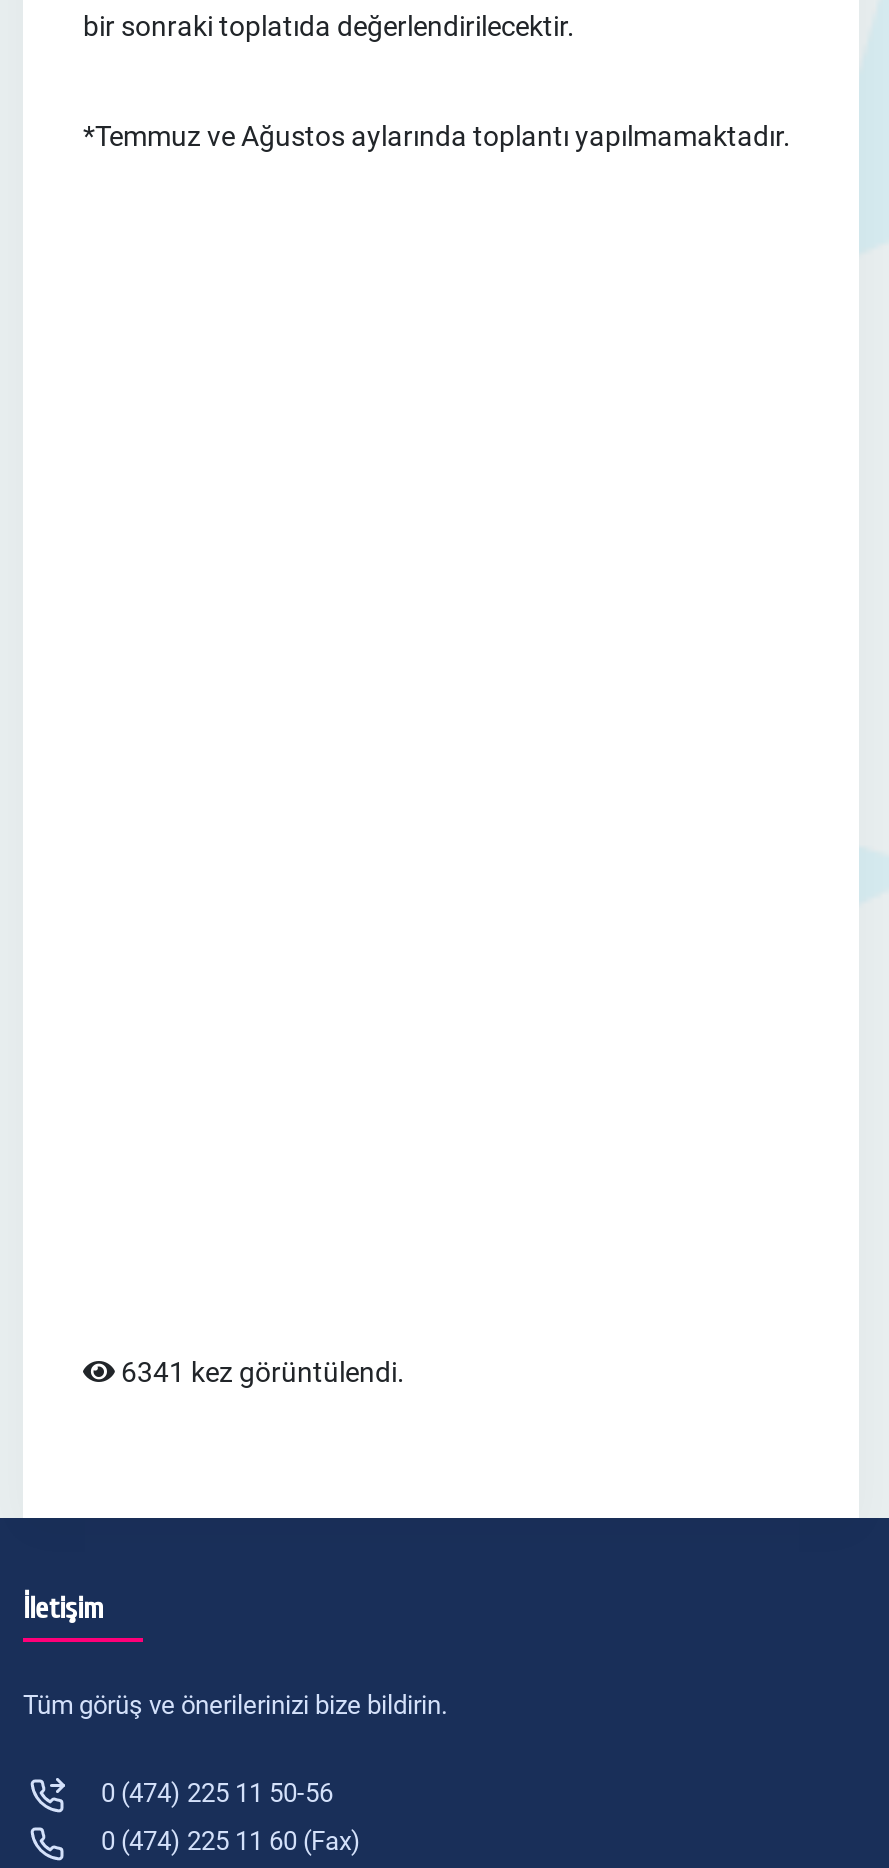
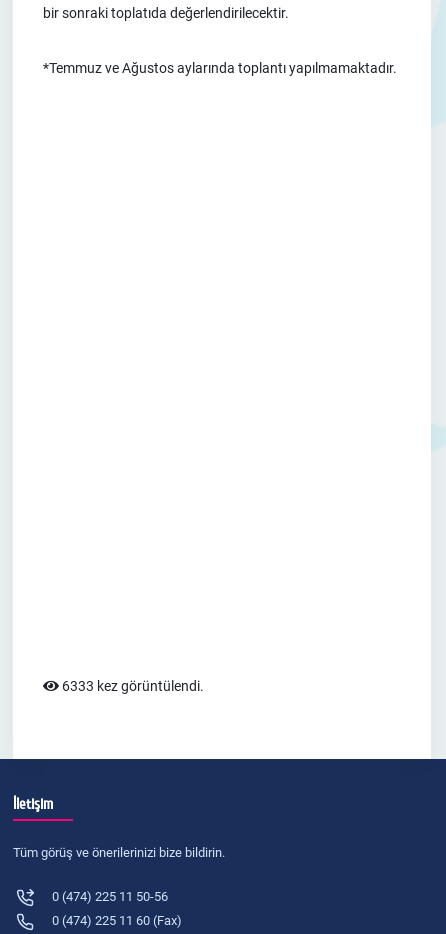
- 6341 kez görüntülendi.
+ 6333 kez görüntülendi.
